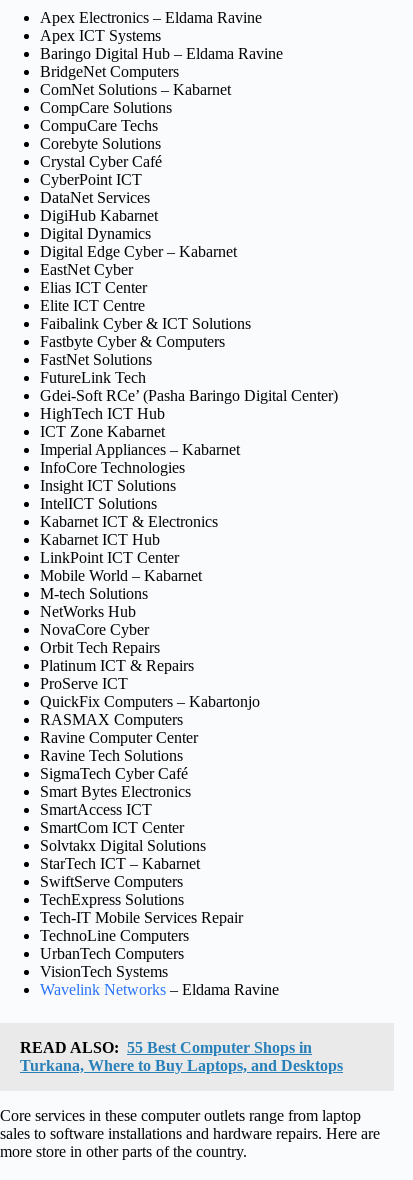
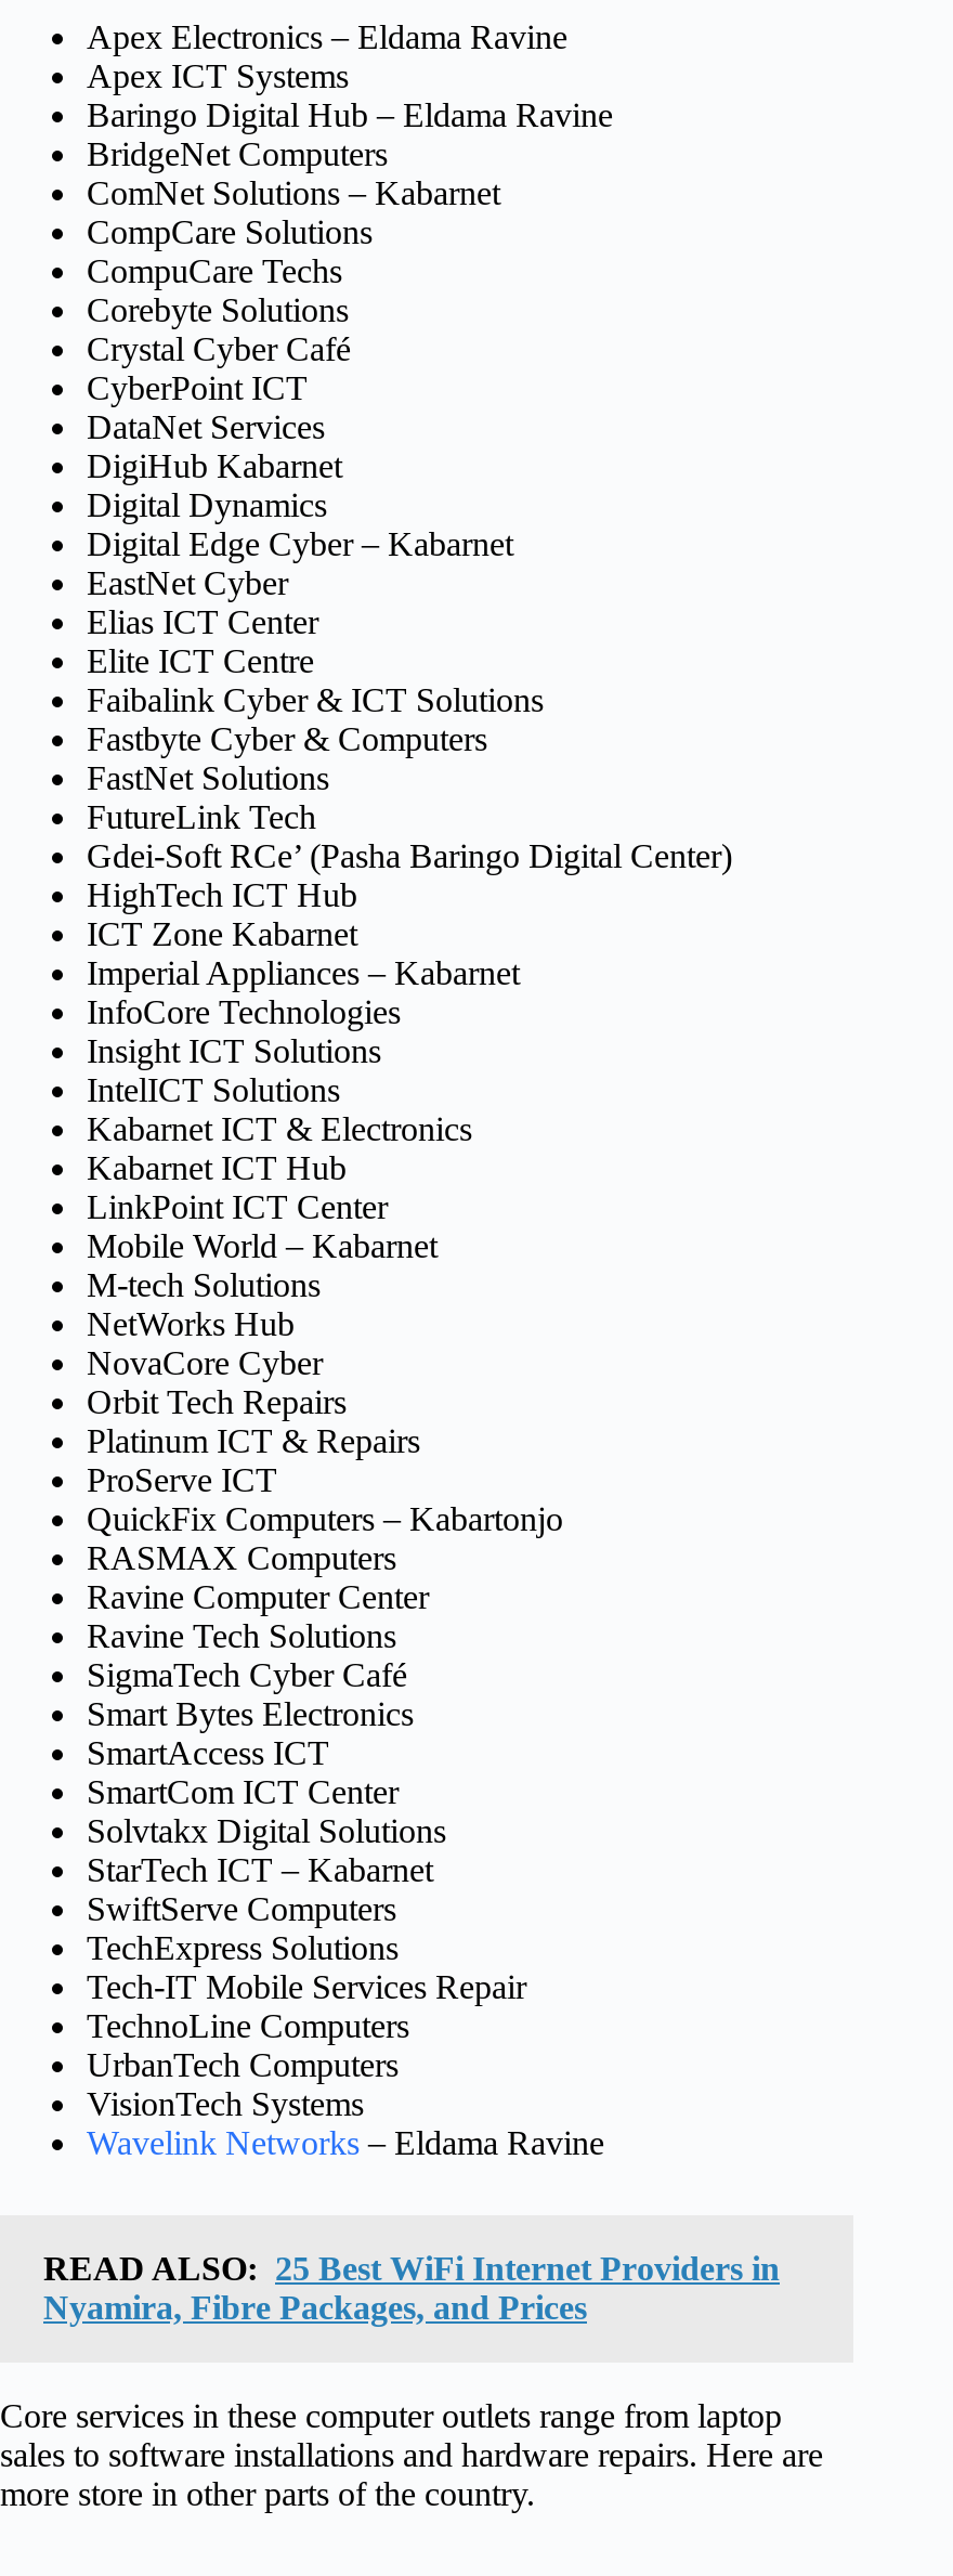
- READ ALSO: 55 Best Computer Shops in
- Turkana, Where to Buy Laptops, and Desktops
+ READ ALSO: 25 Best WiFi Internet Providers in
+ Nyamira, Fibre Packages, and Prices
